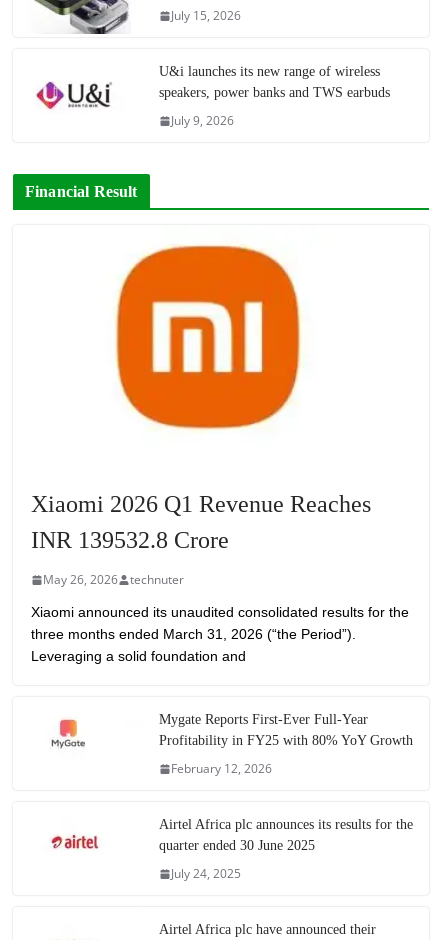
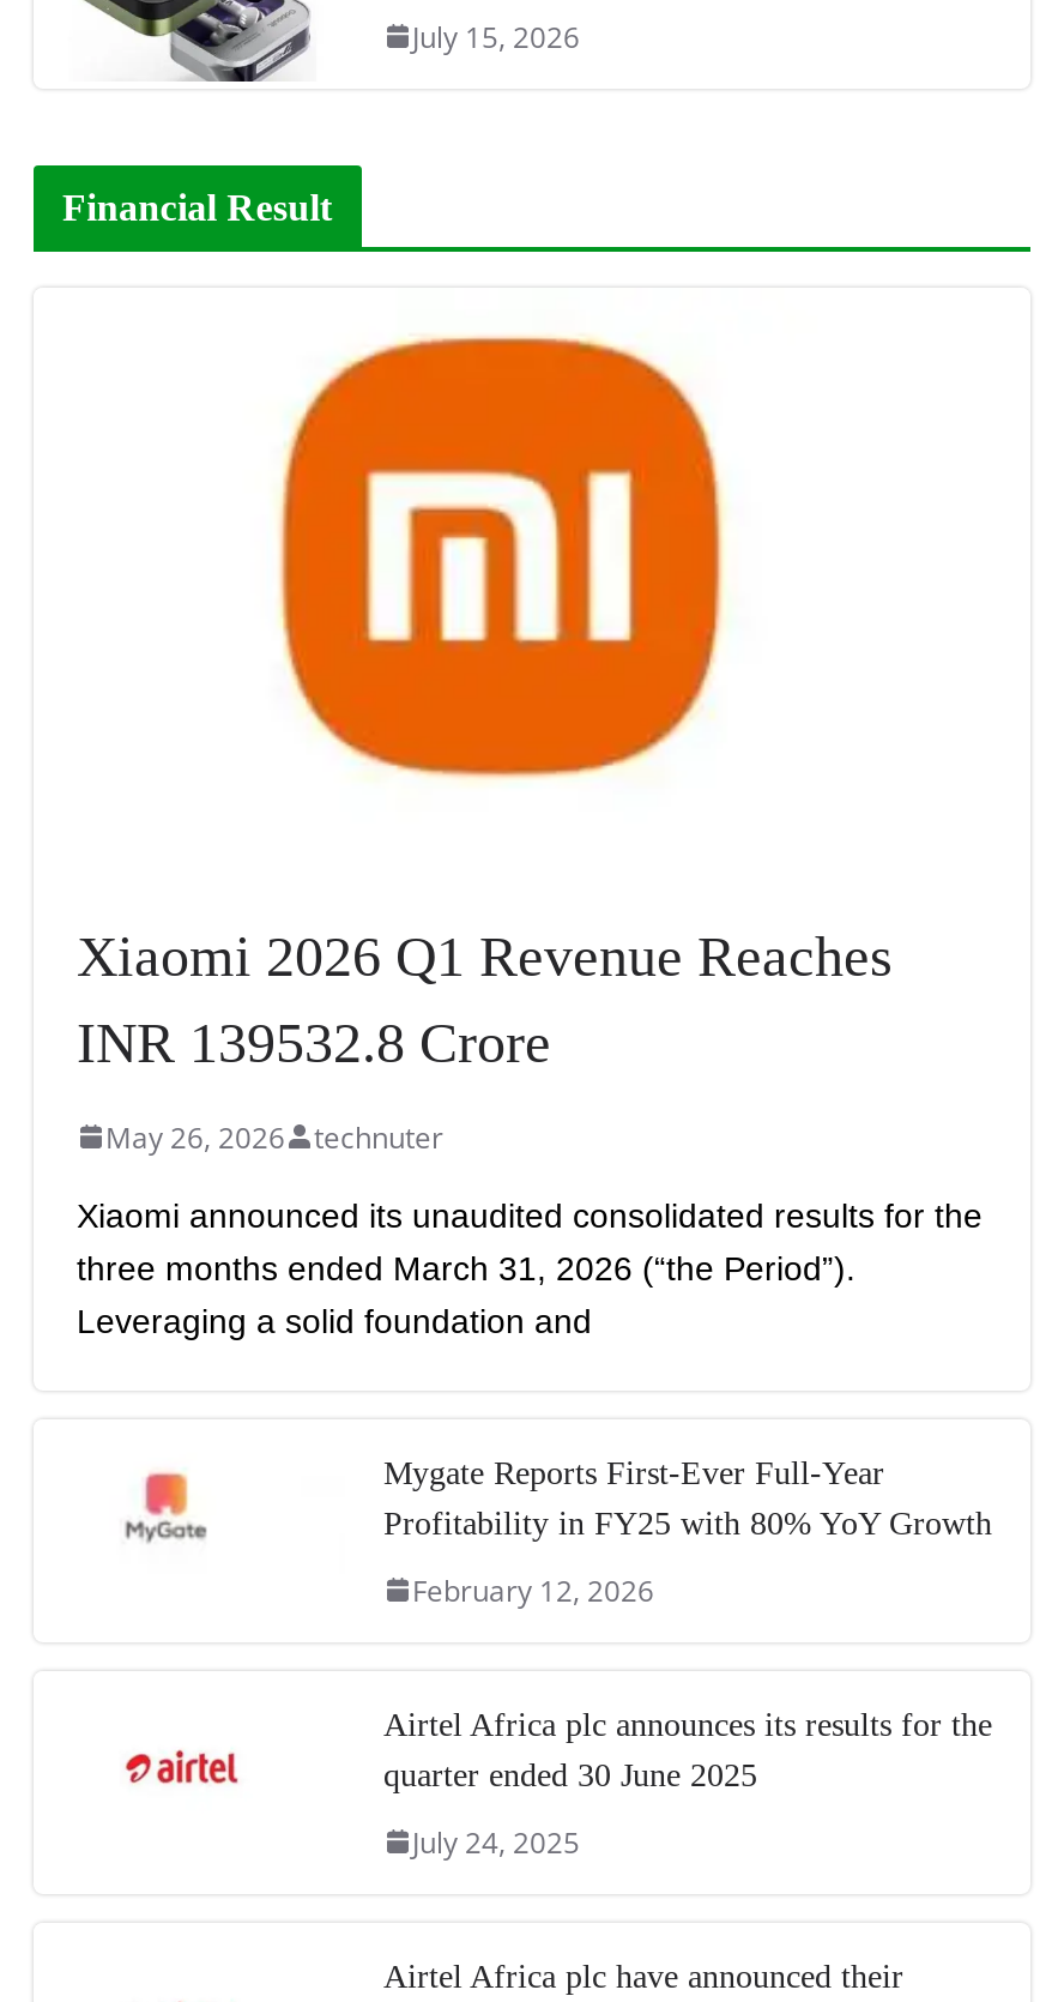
- [image]
- U&i launches its new range of wireless
- speakers, power banks and TWS earbuds
- July 9, 2026
